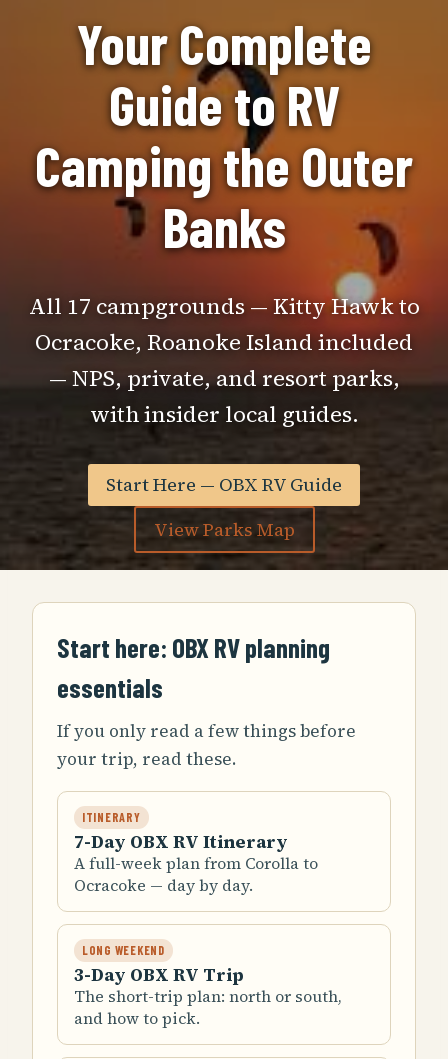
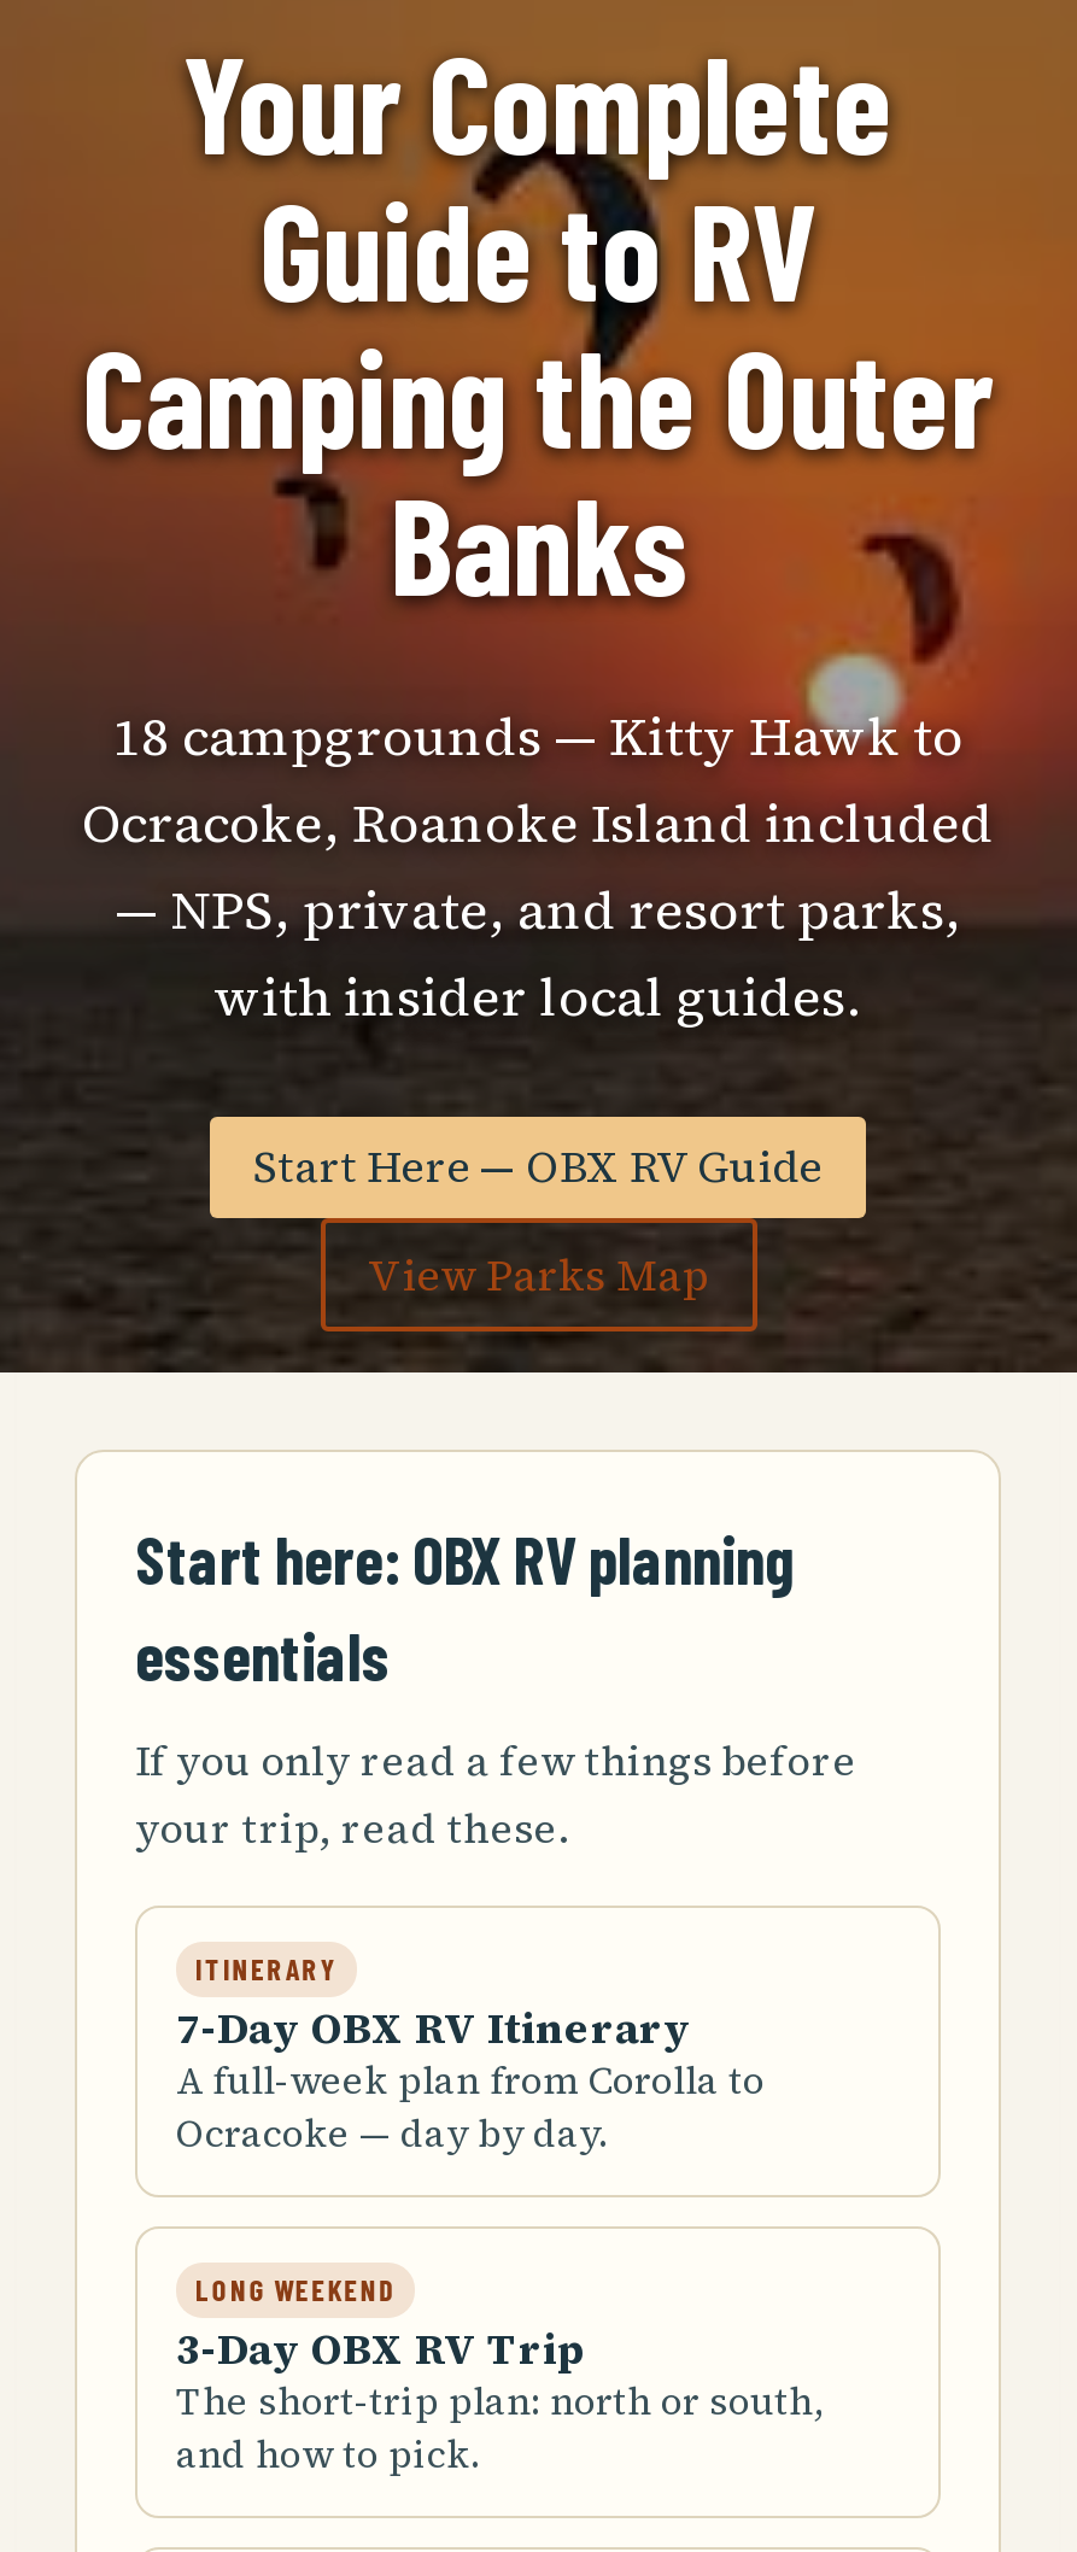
- All 17 campgrounds — Kitty Hawk to
+ 18 campgrounds — Kitty Hawk to
